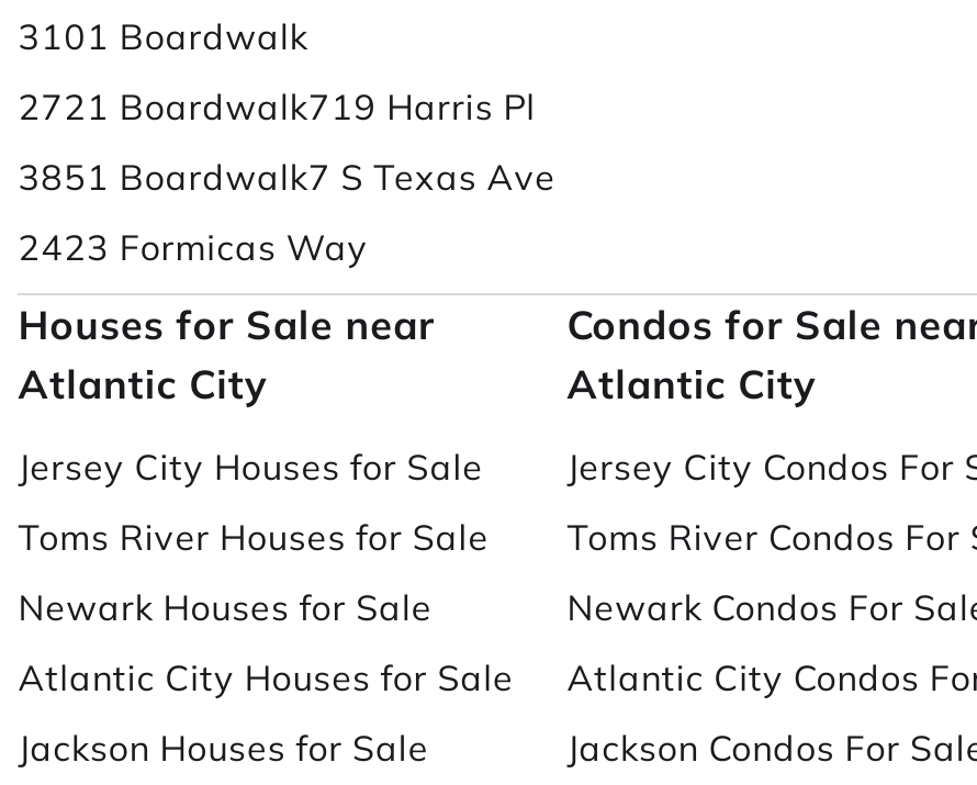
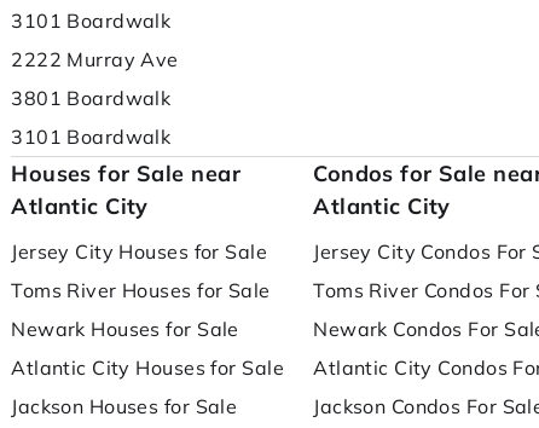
- 2721 Boardwalk719 Harris Pl
+ 2222 Murray Ave

- 3851 Boardwalk7 S Texas Ave
+ 3801 Boardwalk

- 2423 Formicas Way
+ 3101 Boardwalk
